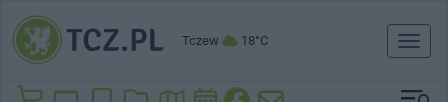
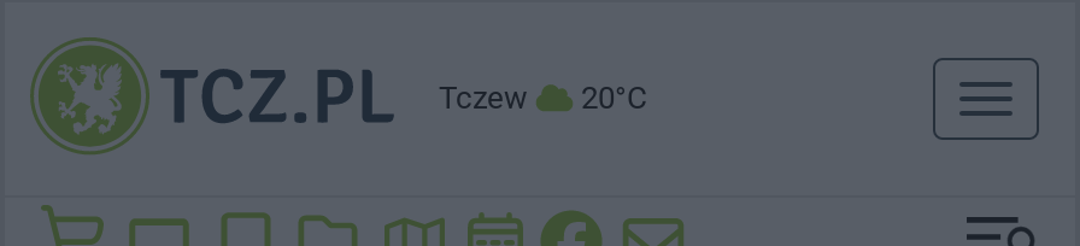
- Tczew 18°C
+ Tczew 20°C
